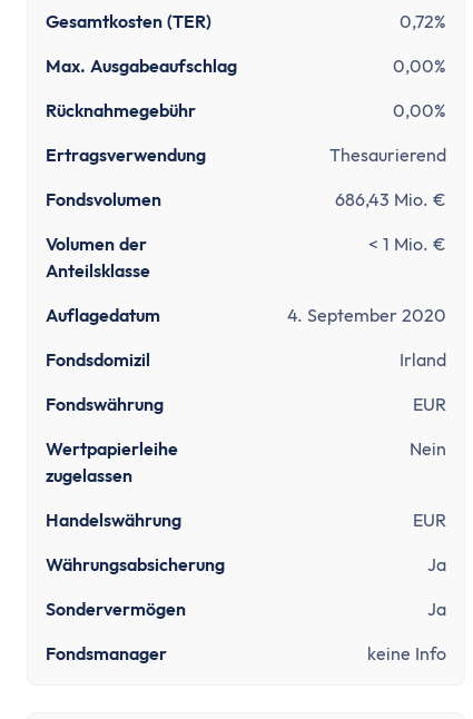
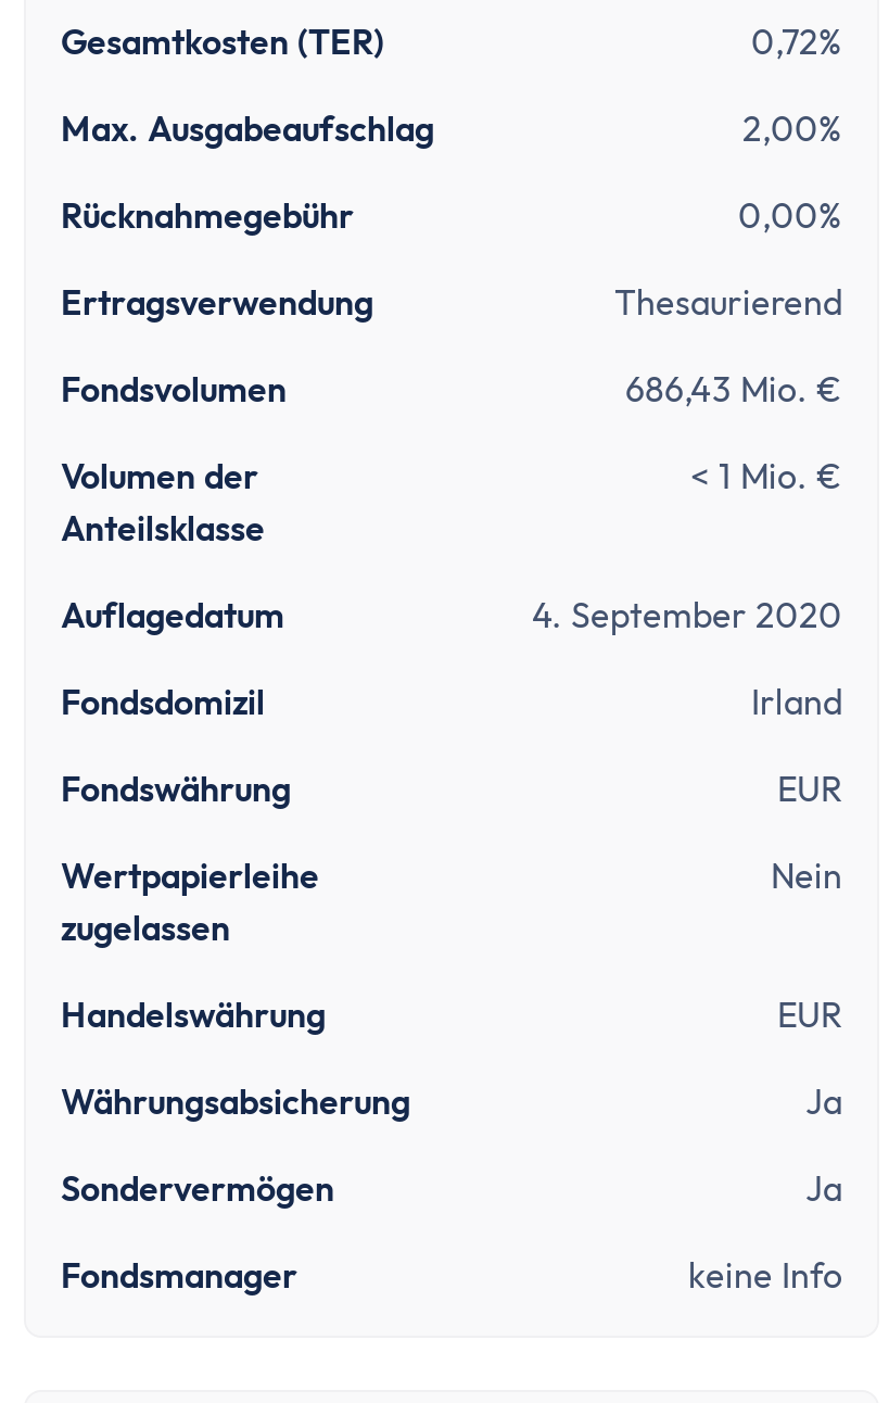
- 0,00%
+ 2,00%
